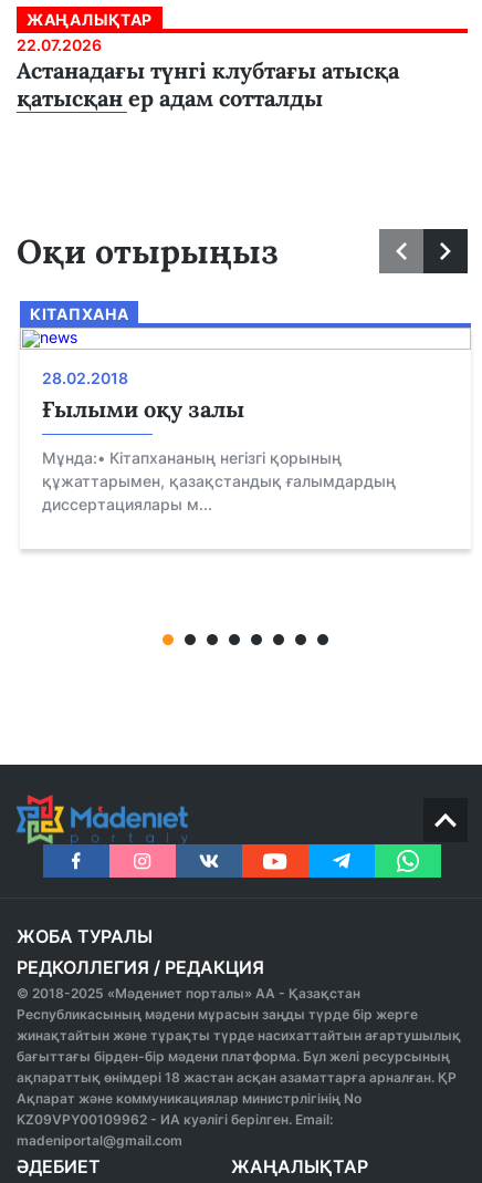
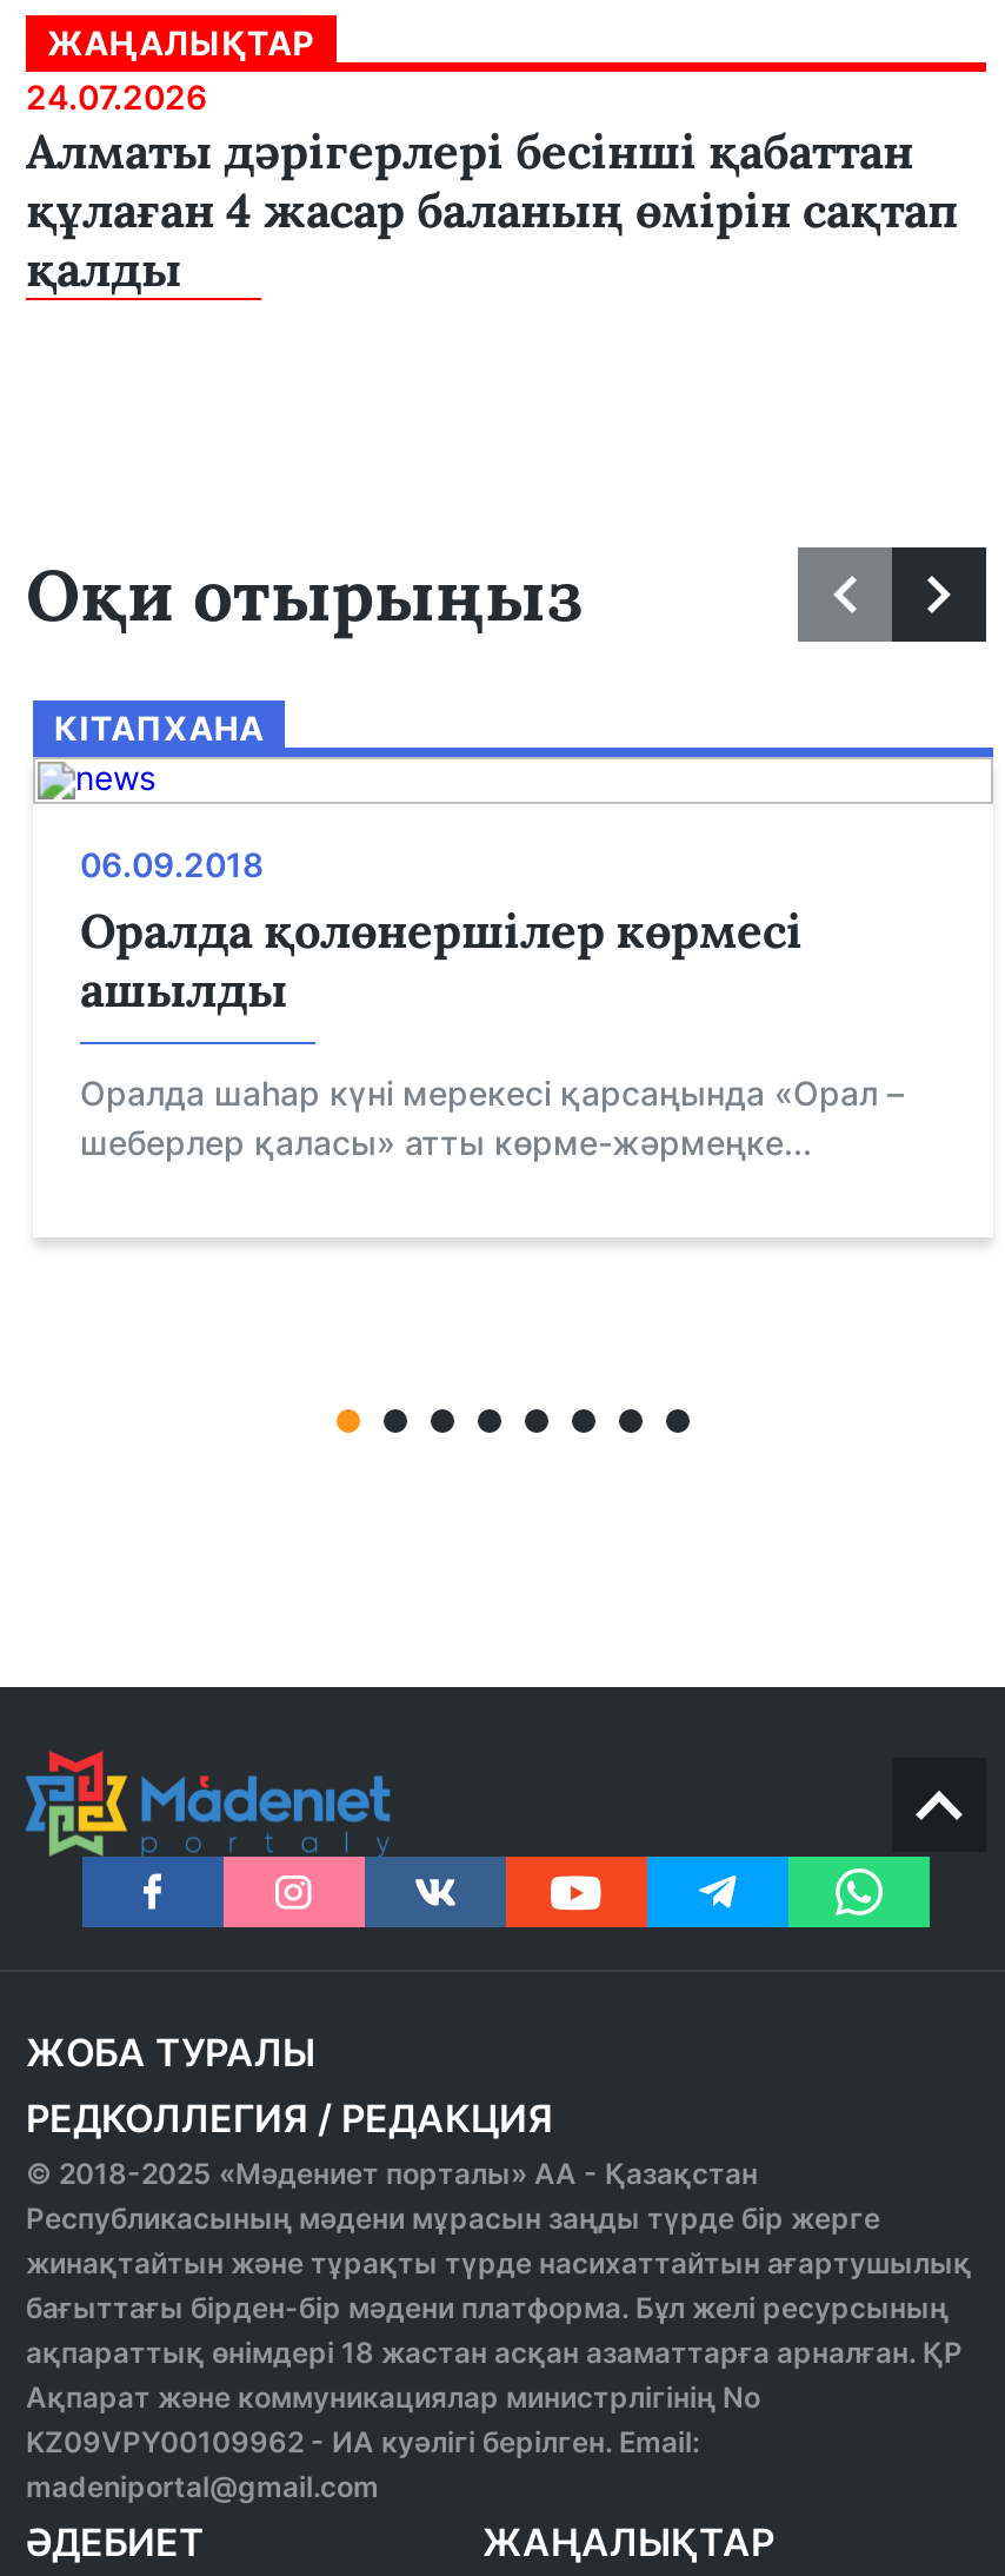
- 22.07.2026
- Астанадағы түнгі клубтағы атысқа
- қатысқан ер адам сотталды
+ 24.07.2026
+ Алматы дәрігерлері бесінші қабаттан
+ құлаған 4 жасар баланың өмірін сақтап
+ қалды

- 28.02.2018
- Ғылыми оқу залы
+ 06.09.2018
+ Оралда қолөнершілер көрмесі
+ ашылды

- Мұнда:• Кітапхананың негізгі қорының
- құжаттарымен, қазақстандық ғалымдардың
- диссертациялары м...
+ Оралда шаһар күні мерекесі қарсаңында «Орал –
+ шеберлер қаласы» атты көрме-жәрмеңке...
